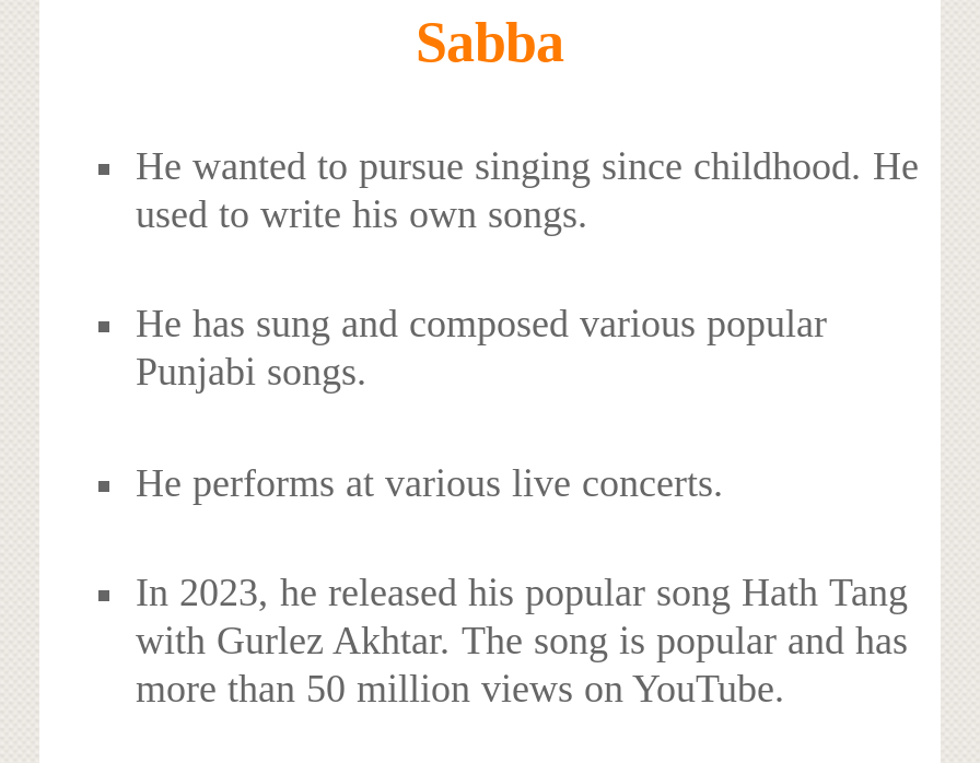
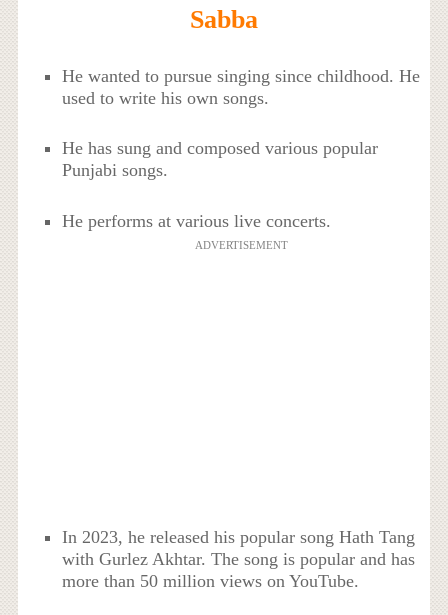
+ ADVERTISEMENT
